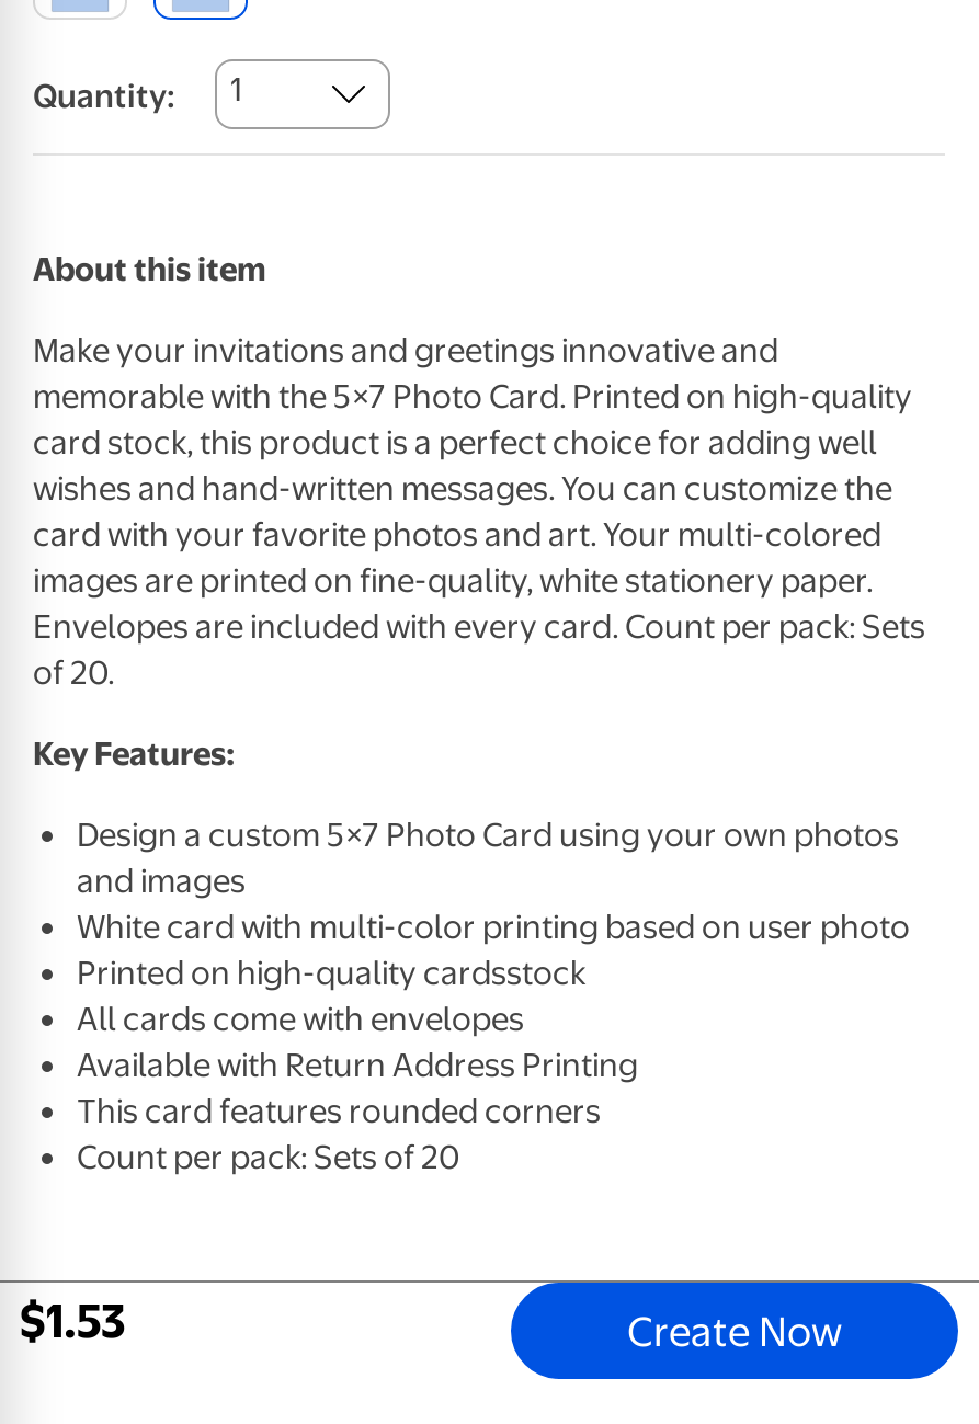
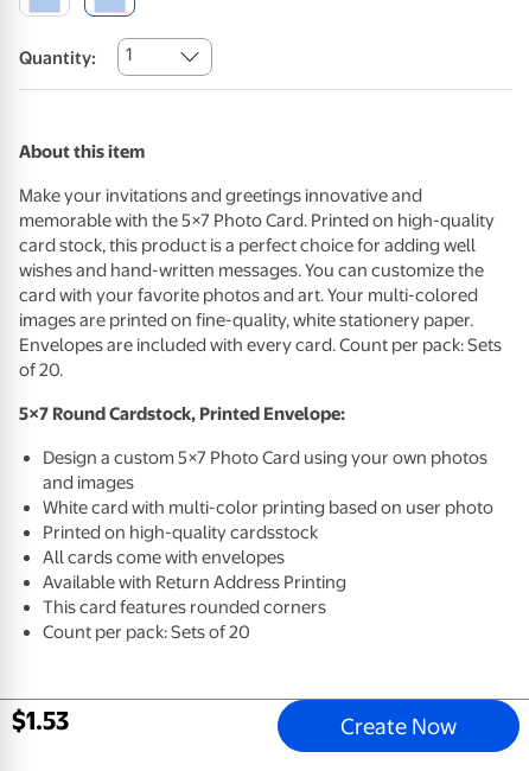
- Key Features:
+ 5×7 Round Cardstock, Printed Envelope:
